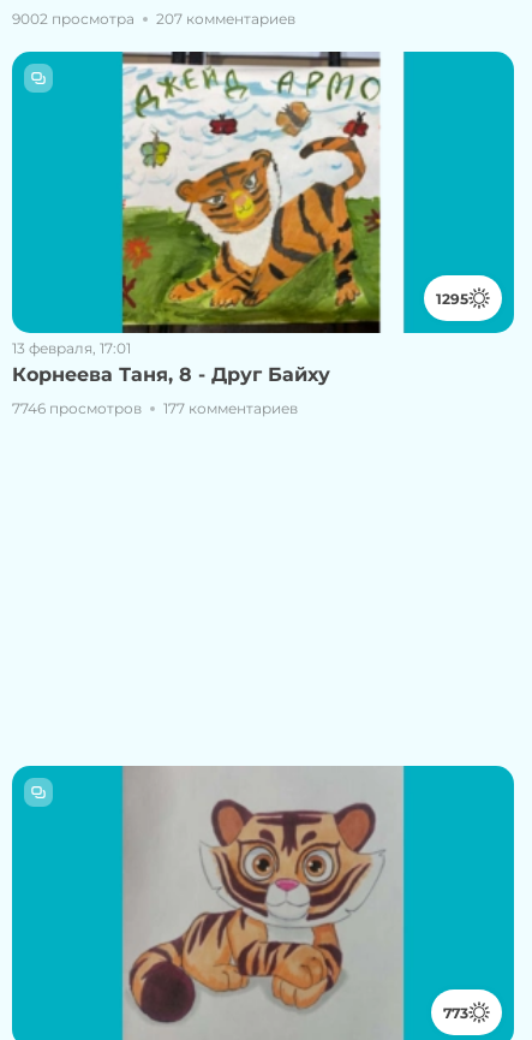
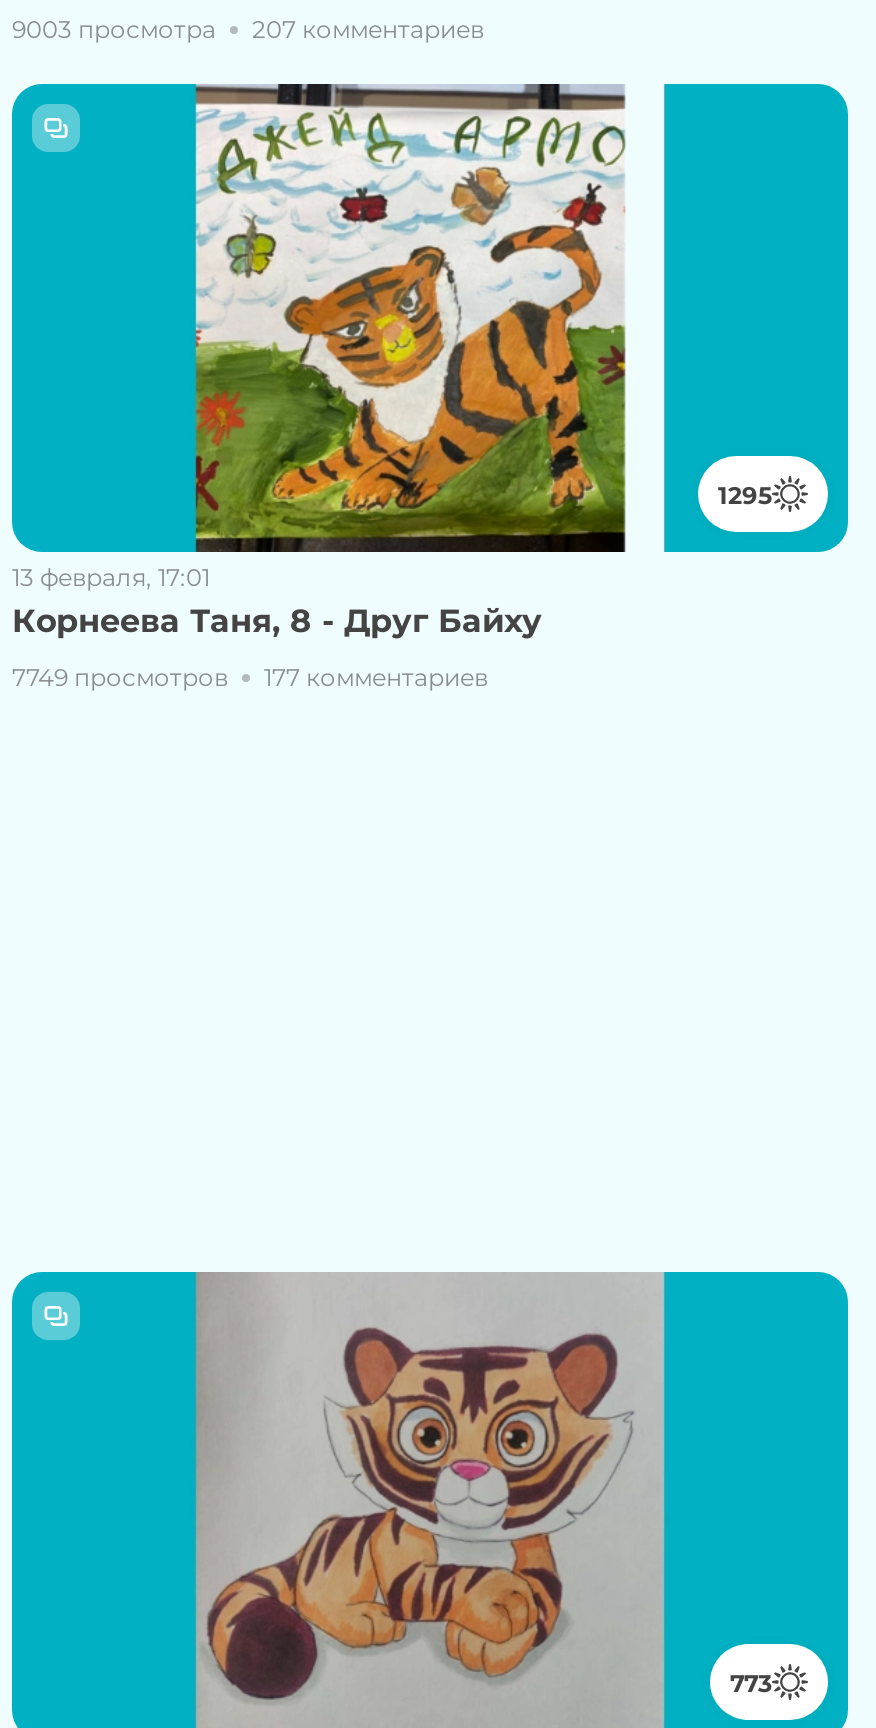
- 9002 просмотра 207 комментариев
+ 9003 просмотра 207 комментариев

- 7746 просмотров 177 комментариев
+ 7749 просмотров 177 комментариев
